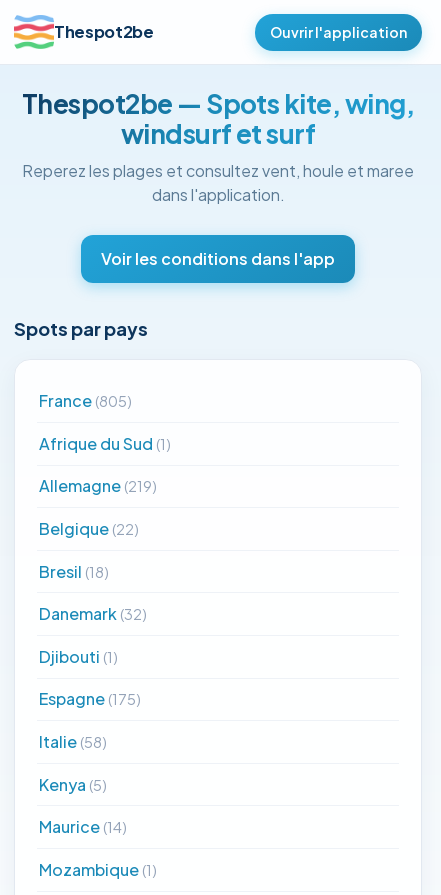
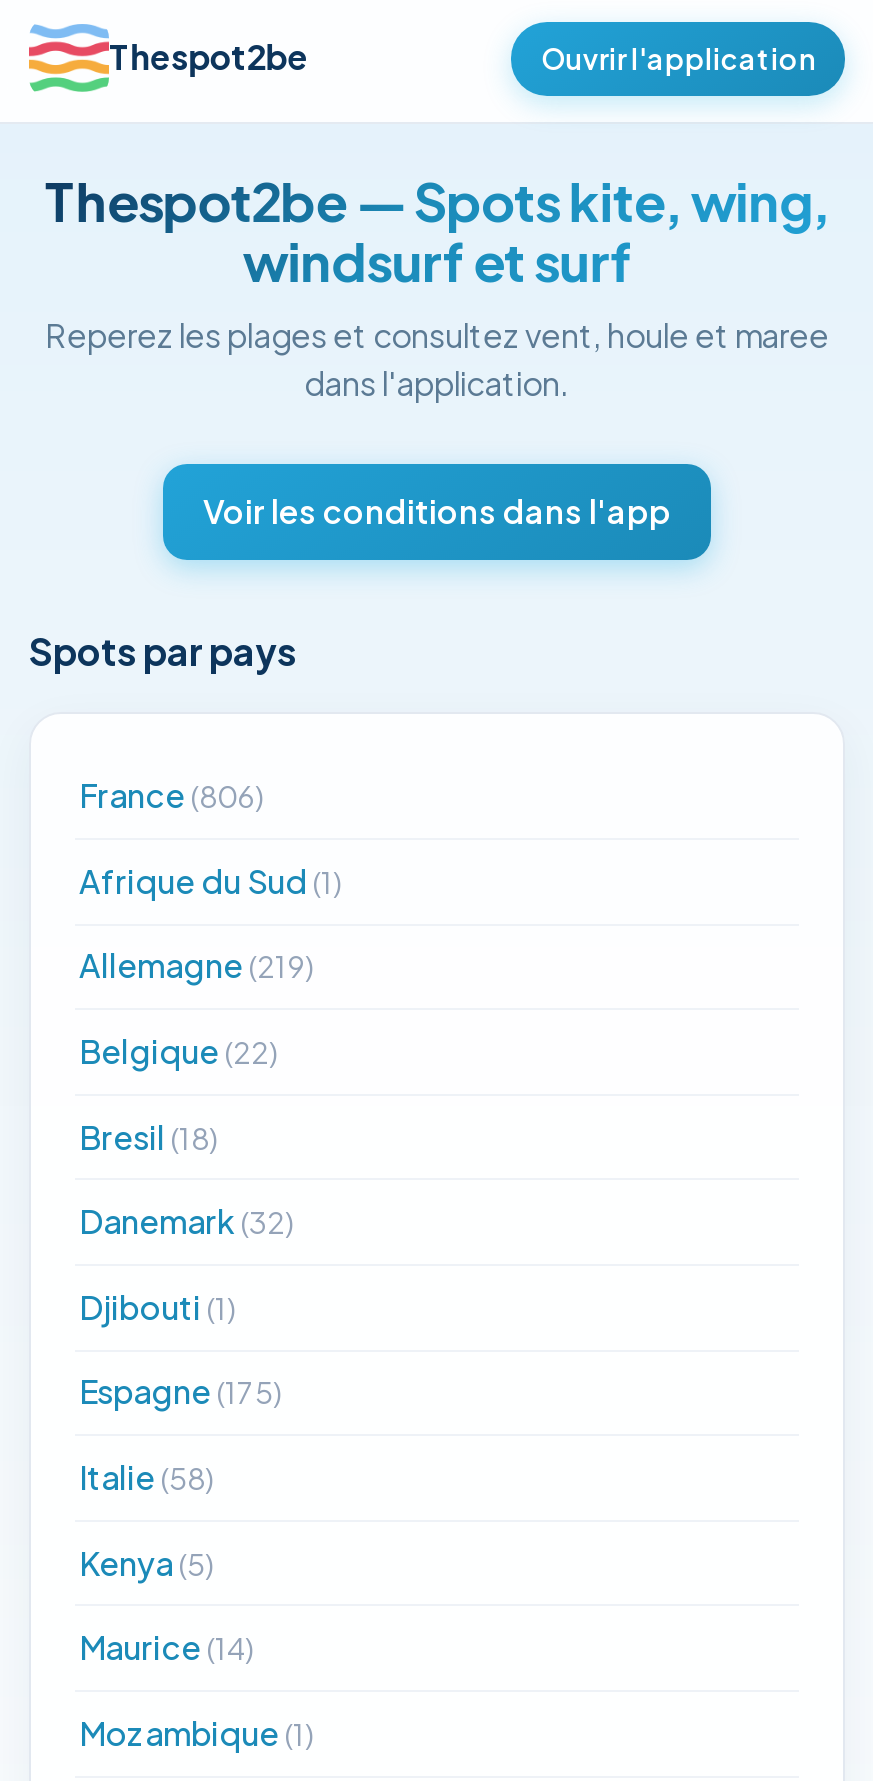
- France (805)
+ France (806)
